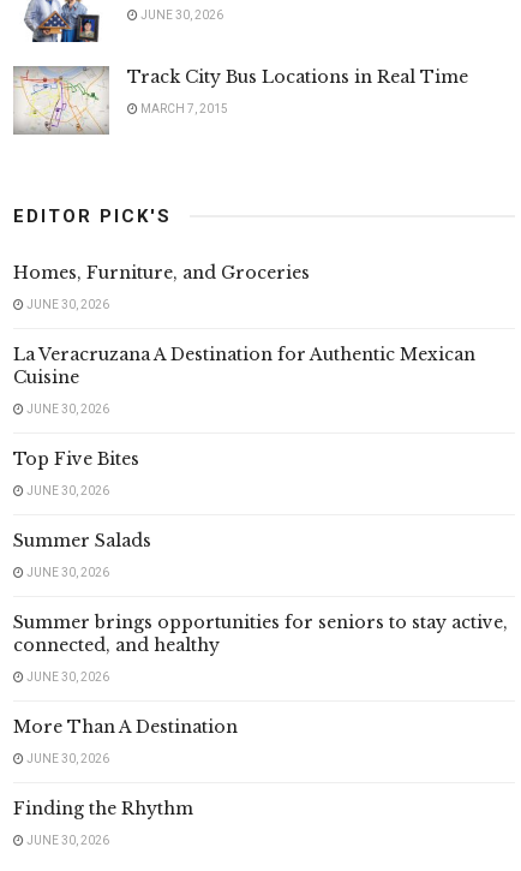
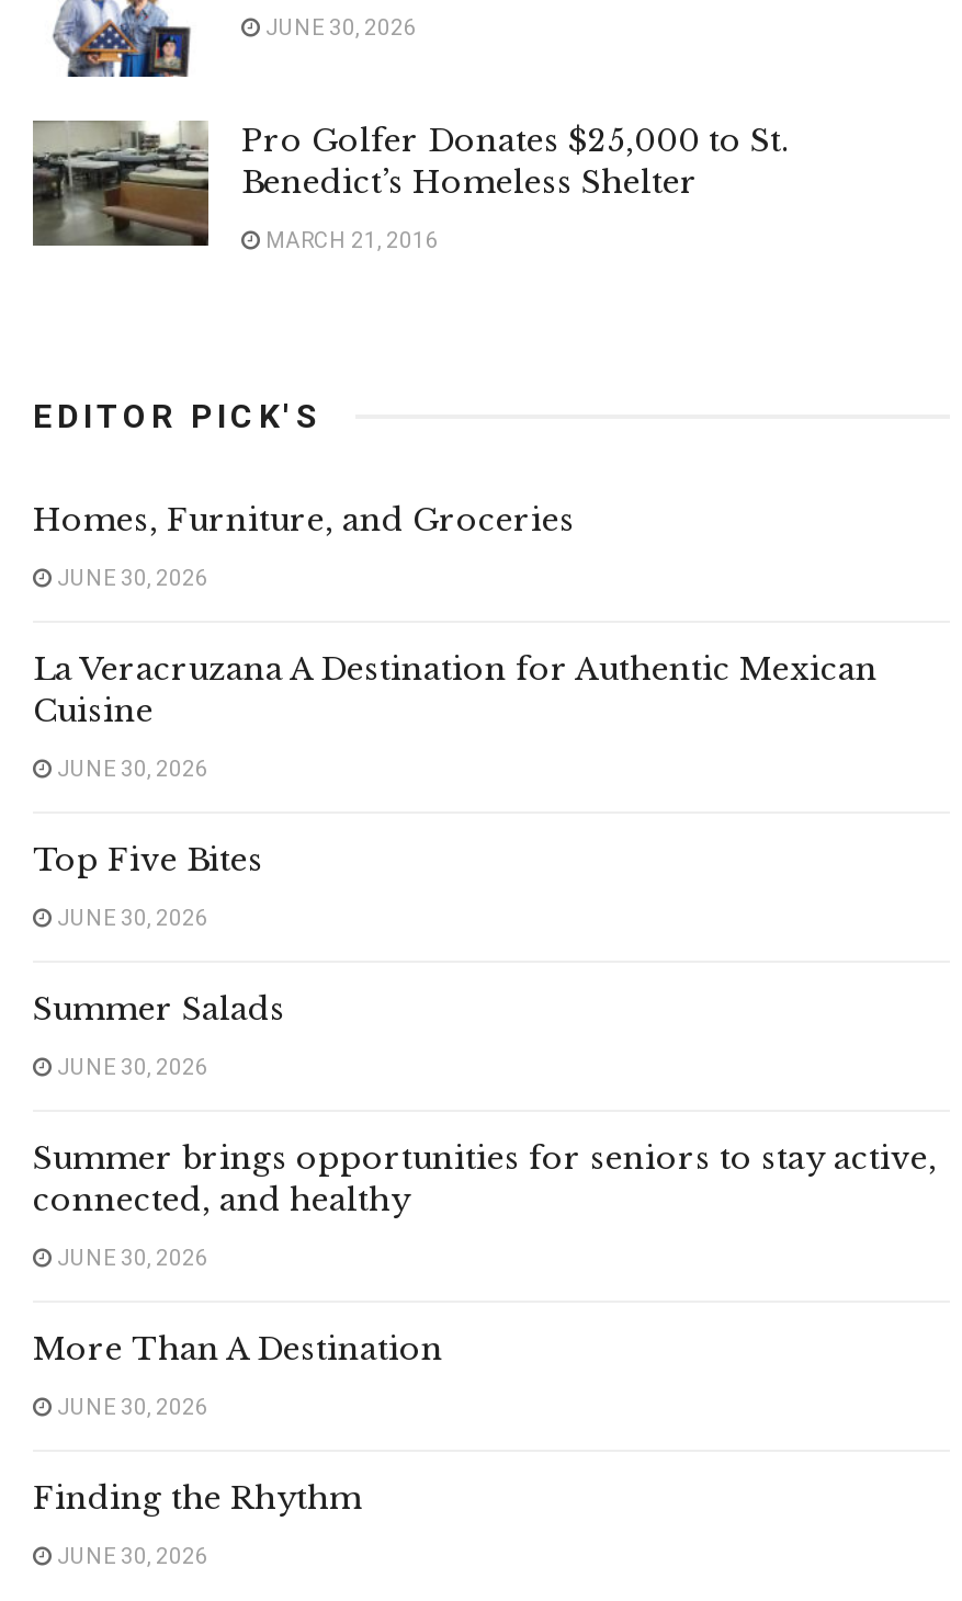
- [image]
- Track City Bus Locations in Real Time
+ [image]
+ Pro Golfer Donates $25,000 to St.
+ Benedict’s Homeless Shelter

- MARCH 7, 2015
+ MARCH 21, 2016
